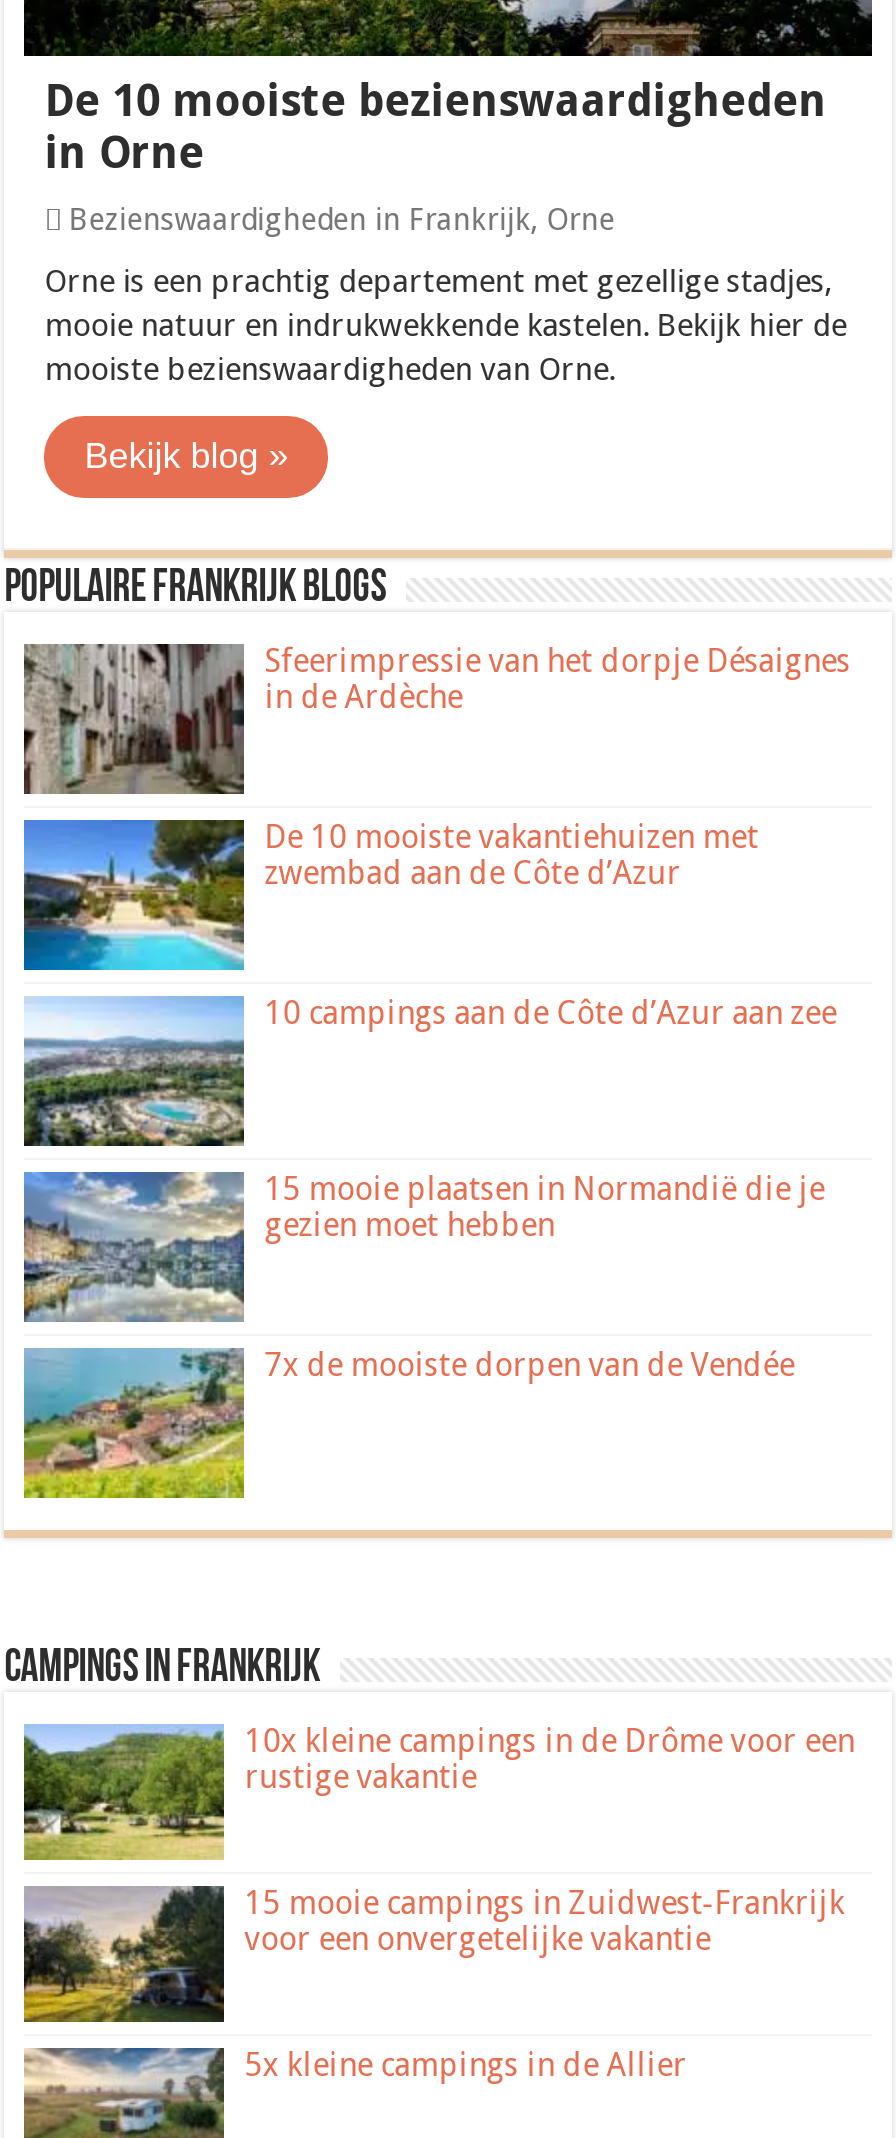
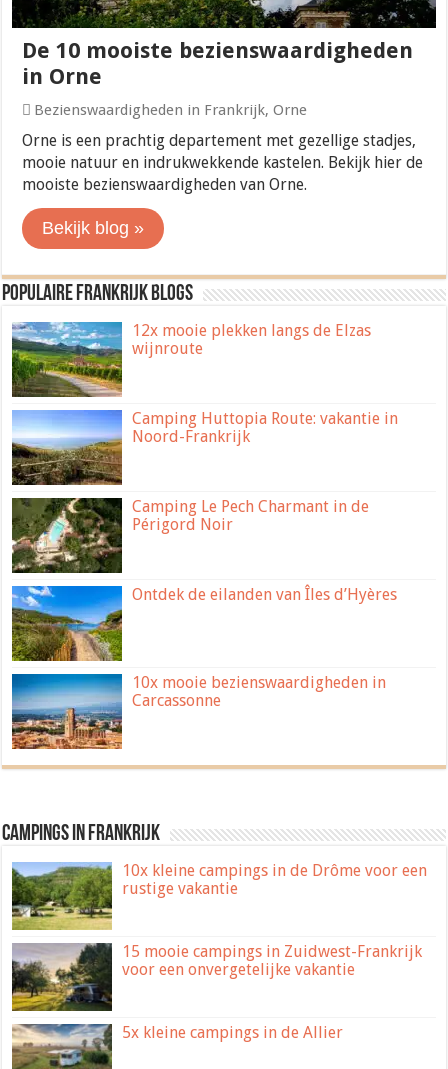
- [image]
- Sfeerimpressie van het dorpje Désaignes
- in de Ardèche
+ [image]
+ 12x mooie plekken langs de Elzas
+ wijnroute

- [image]
- De 10 mooiste vakantiehuizen met
- zwembad aan de Côte d’Azur
+ [image]
+ Camping Huttopia Route: vakantie in
+ Noord-Frankrijk

- [image]
- 10 campings aan de Côte d’Azur aan zee
+ [image]
+ Camping Le Pech Charmant in de
+ Périgord Noir

- [image]
- 15 mooie plaatsen in Normandië die je
- gezien moet hebben
+ [image]
+ Ontdek de eilanden van Îles d’Hyères

- [image]
- 7x de mooiste dorpen van de Vendée
+ [image]
+ 10x mooie bezienswaardigheden in
+ Carcassonne
